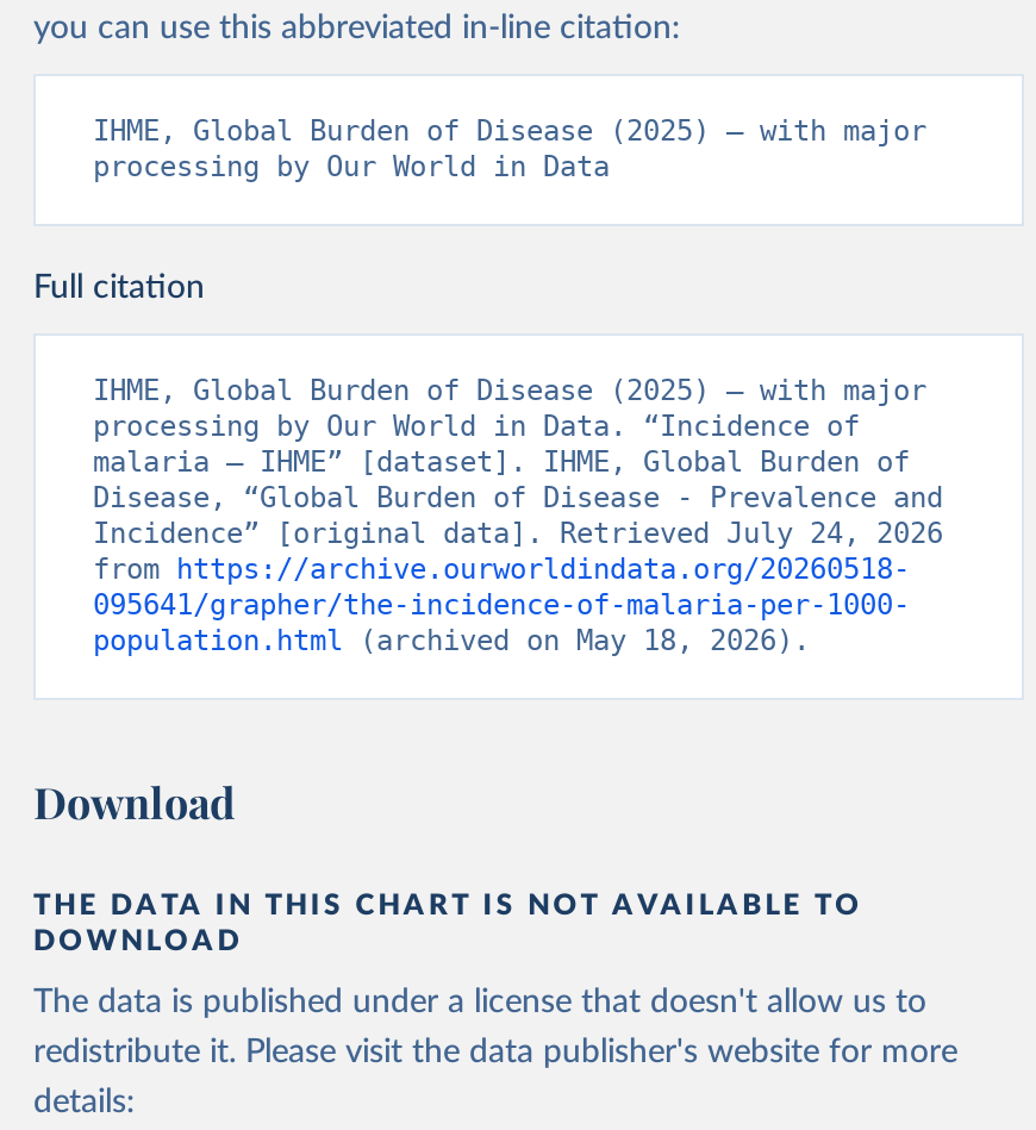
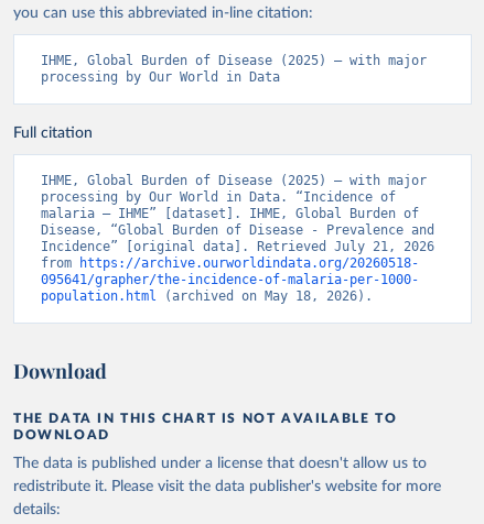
- Incidence” [original data]. Retrieved July 24, 2026
+ Incidence” [original data]. Retrieved July 21, 2026
